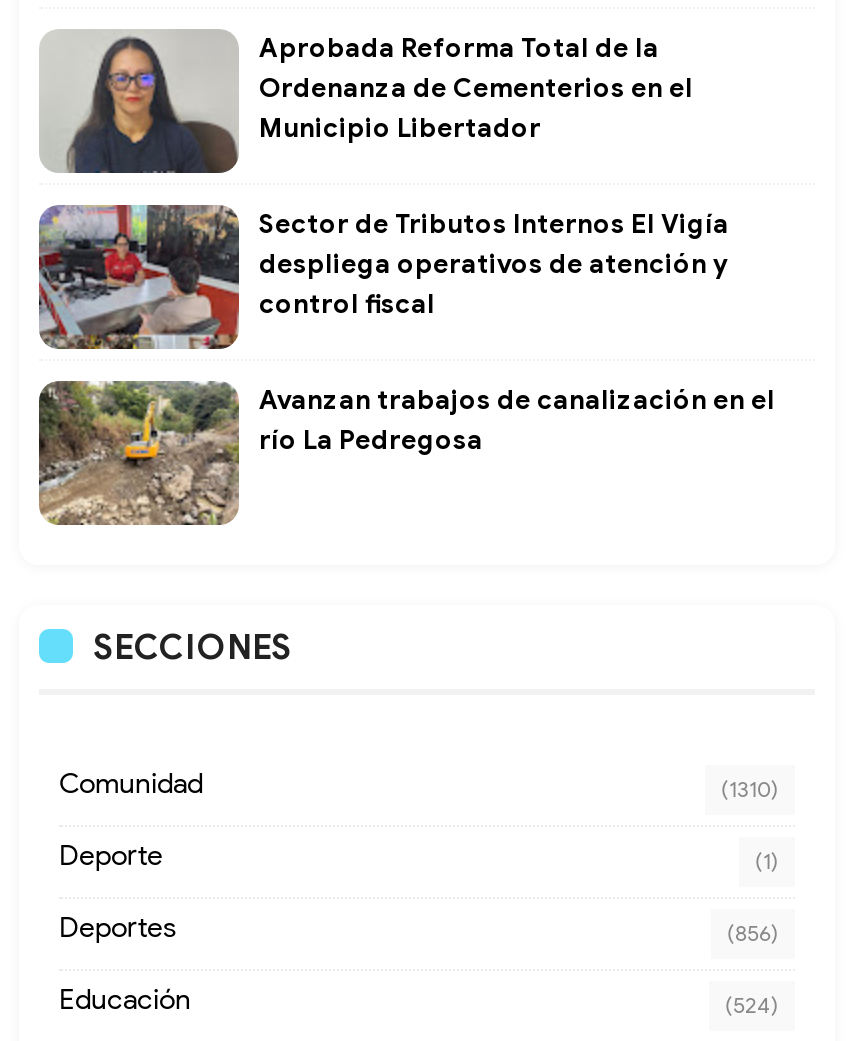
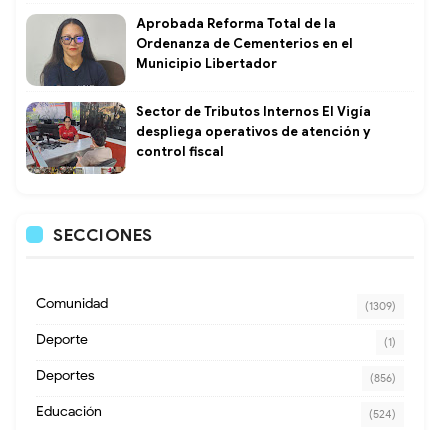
- [image]
- Avanzan trabajos de canalización en el
- río La Pedregosa

- (1310)
+ (1309)
